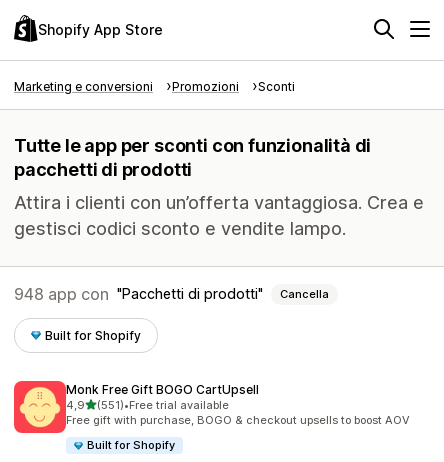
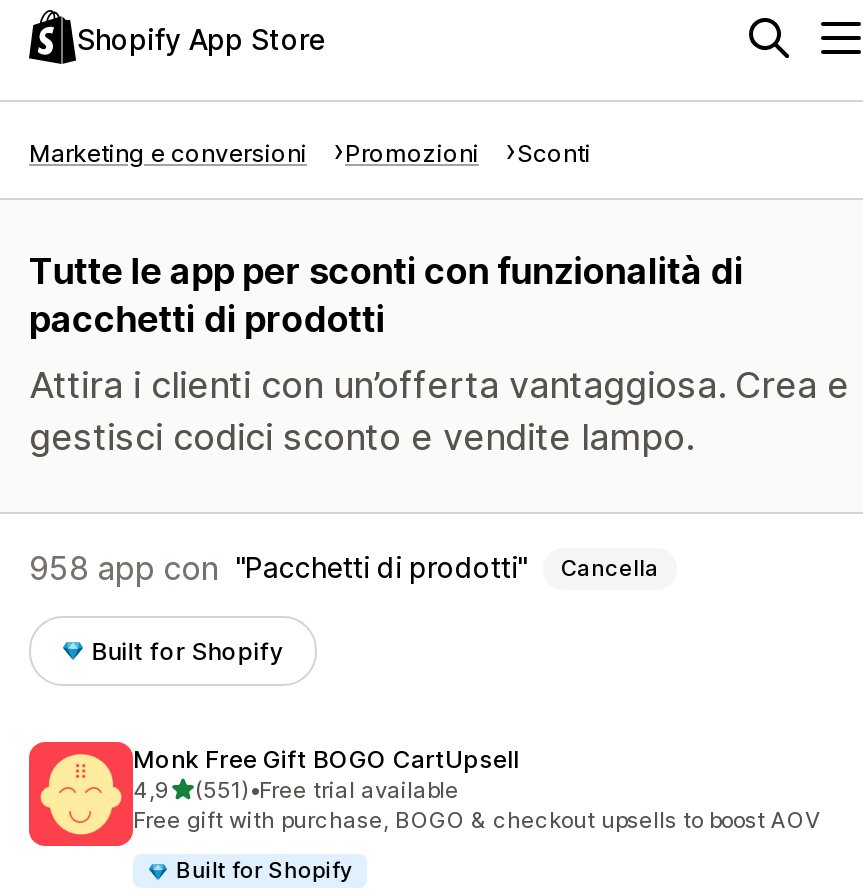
- 948 app con Pacchetti di prodotti Cancella
+ 958 app con Pacchetti di prodotti Cancella
